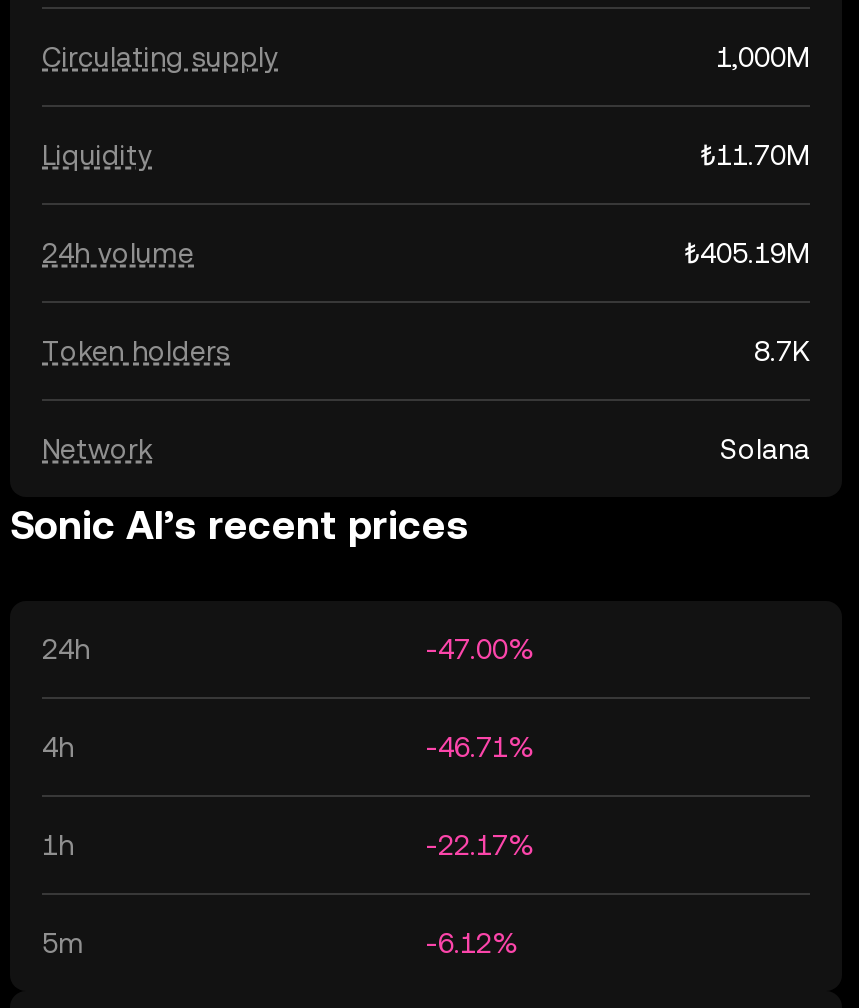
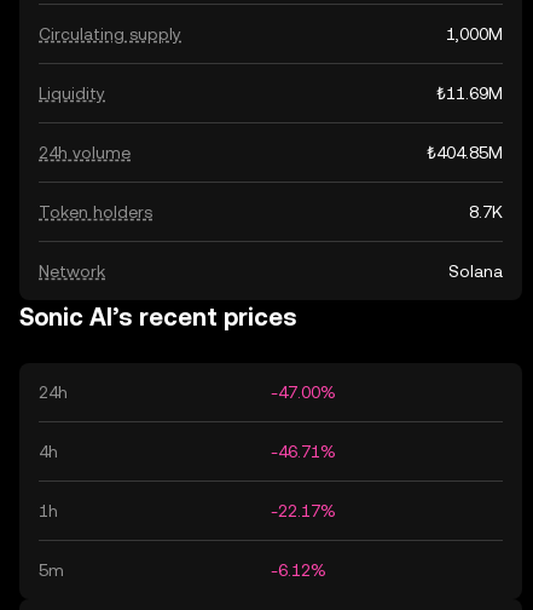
- ₺11.70M
+ ₺11.69M

- ₺405.19M
+ ₺404.85M
